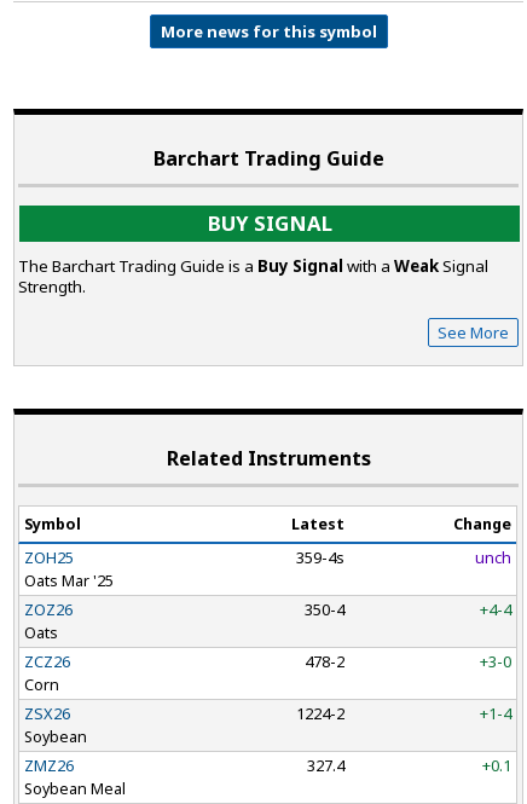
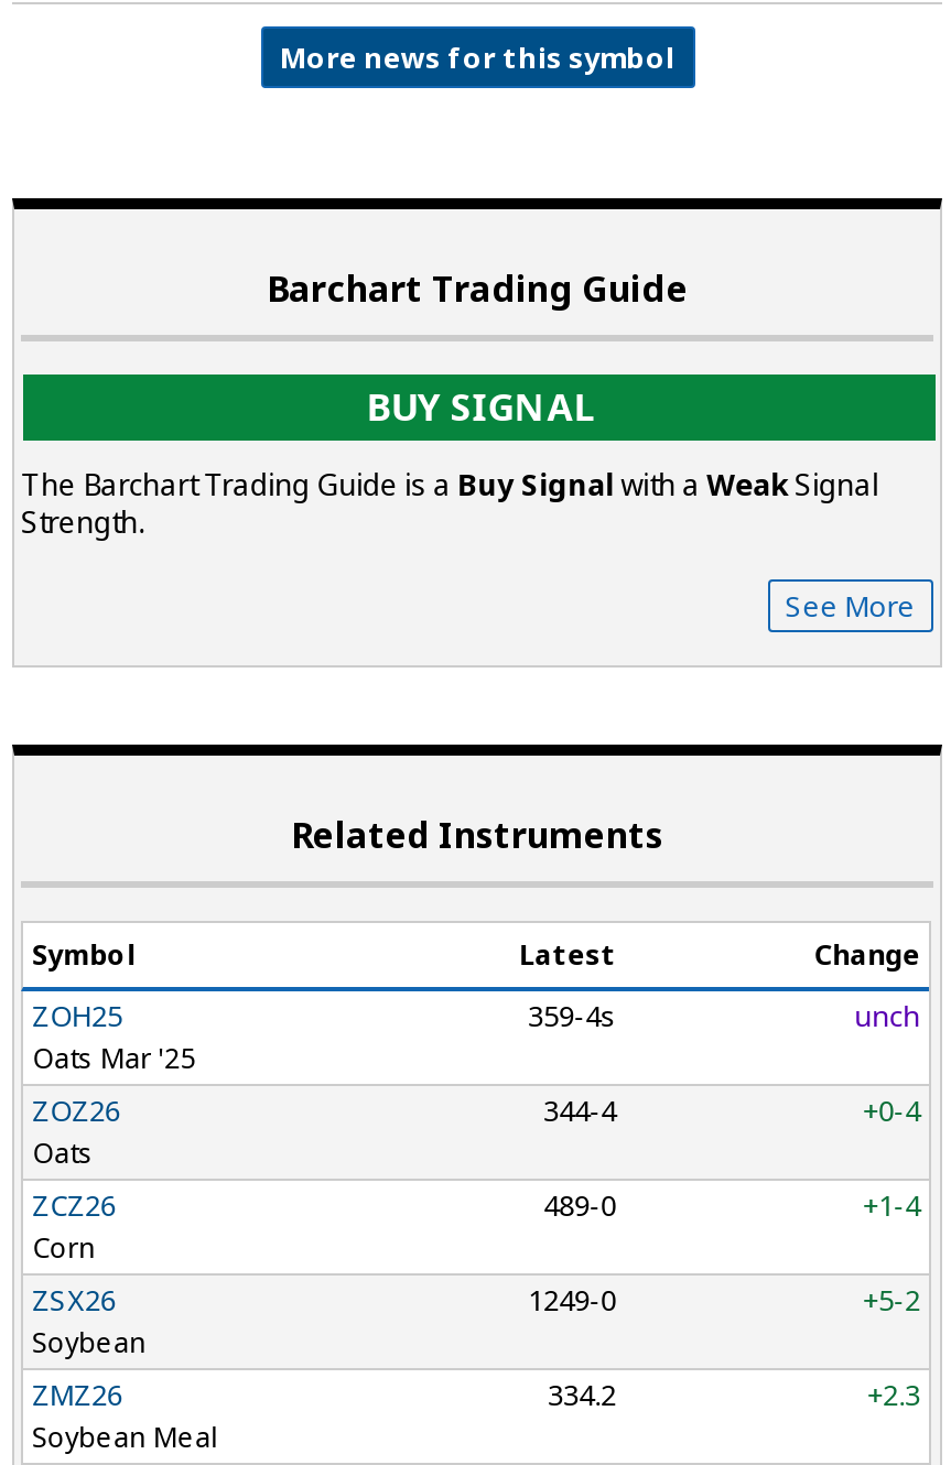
- 350-4
+ 344-4

- +4-4
+ +0-4

- 478-2
+ 489-0

- +3-0
+ +1-4

- 1224-2
+ 1249-0

- +1-4
+ +5-2

- 327.4
+ 334.2

- +0.1
+ +2.3
